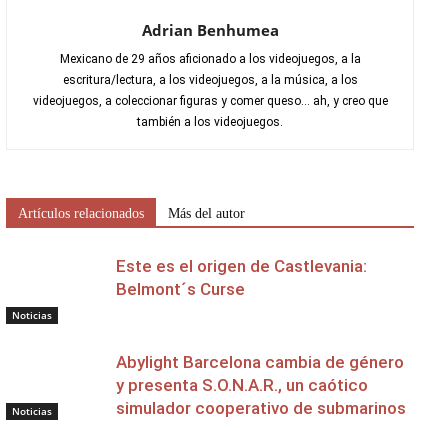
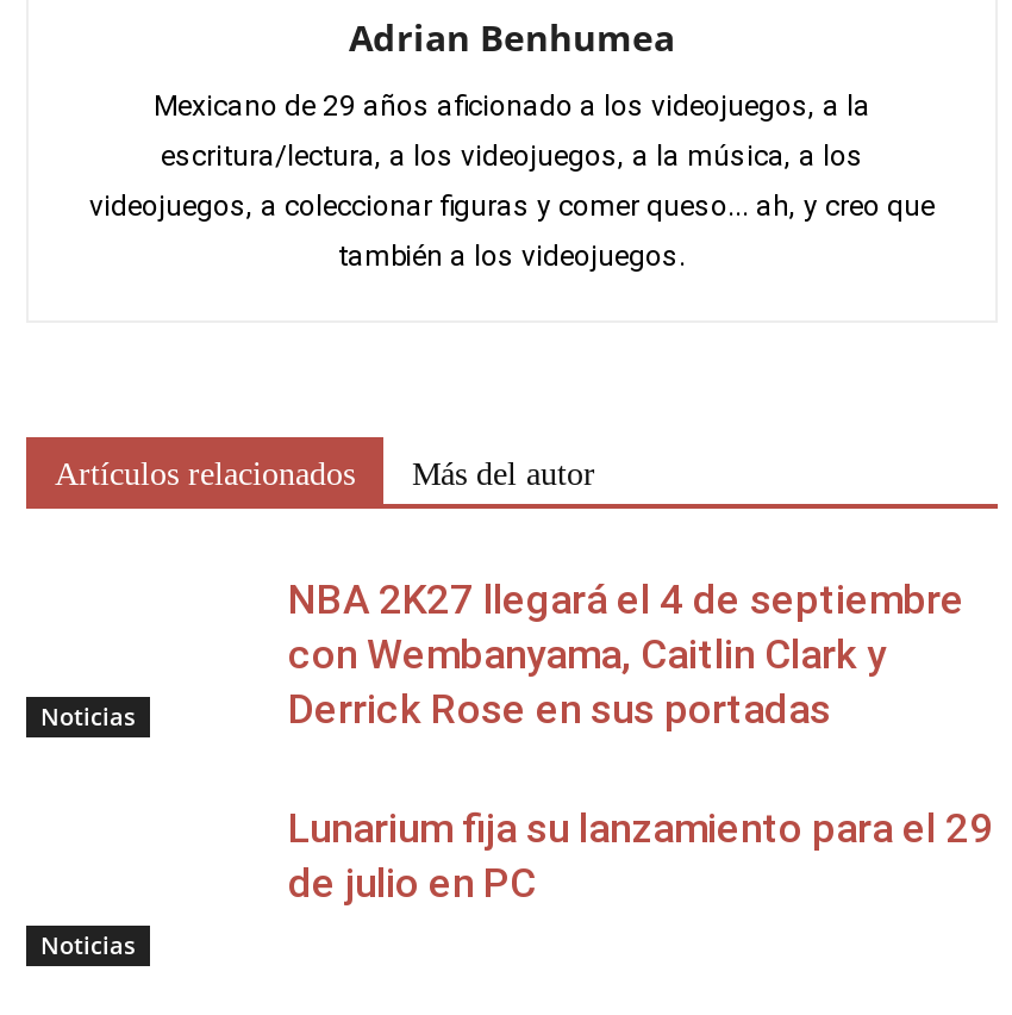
- Este es el origen de Castlevania:
- Belmont´s Curse
+ NBA 2K27 llegará el 4 de septiembre
+ con Wembanyama, Caitlin Clark y
+ Derrick Rose en sus portadas

- Abylight Barcelona cambia de género
- y presenta S.O.N.A.R., un caótico
- simulador cooperativo de submarinos
+ Lunarium fija su lanzamiento para el 29
+ de julio en PC
